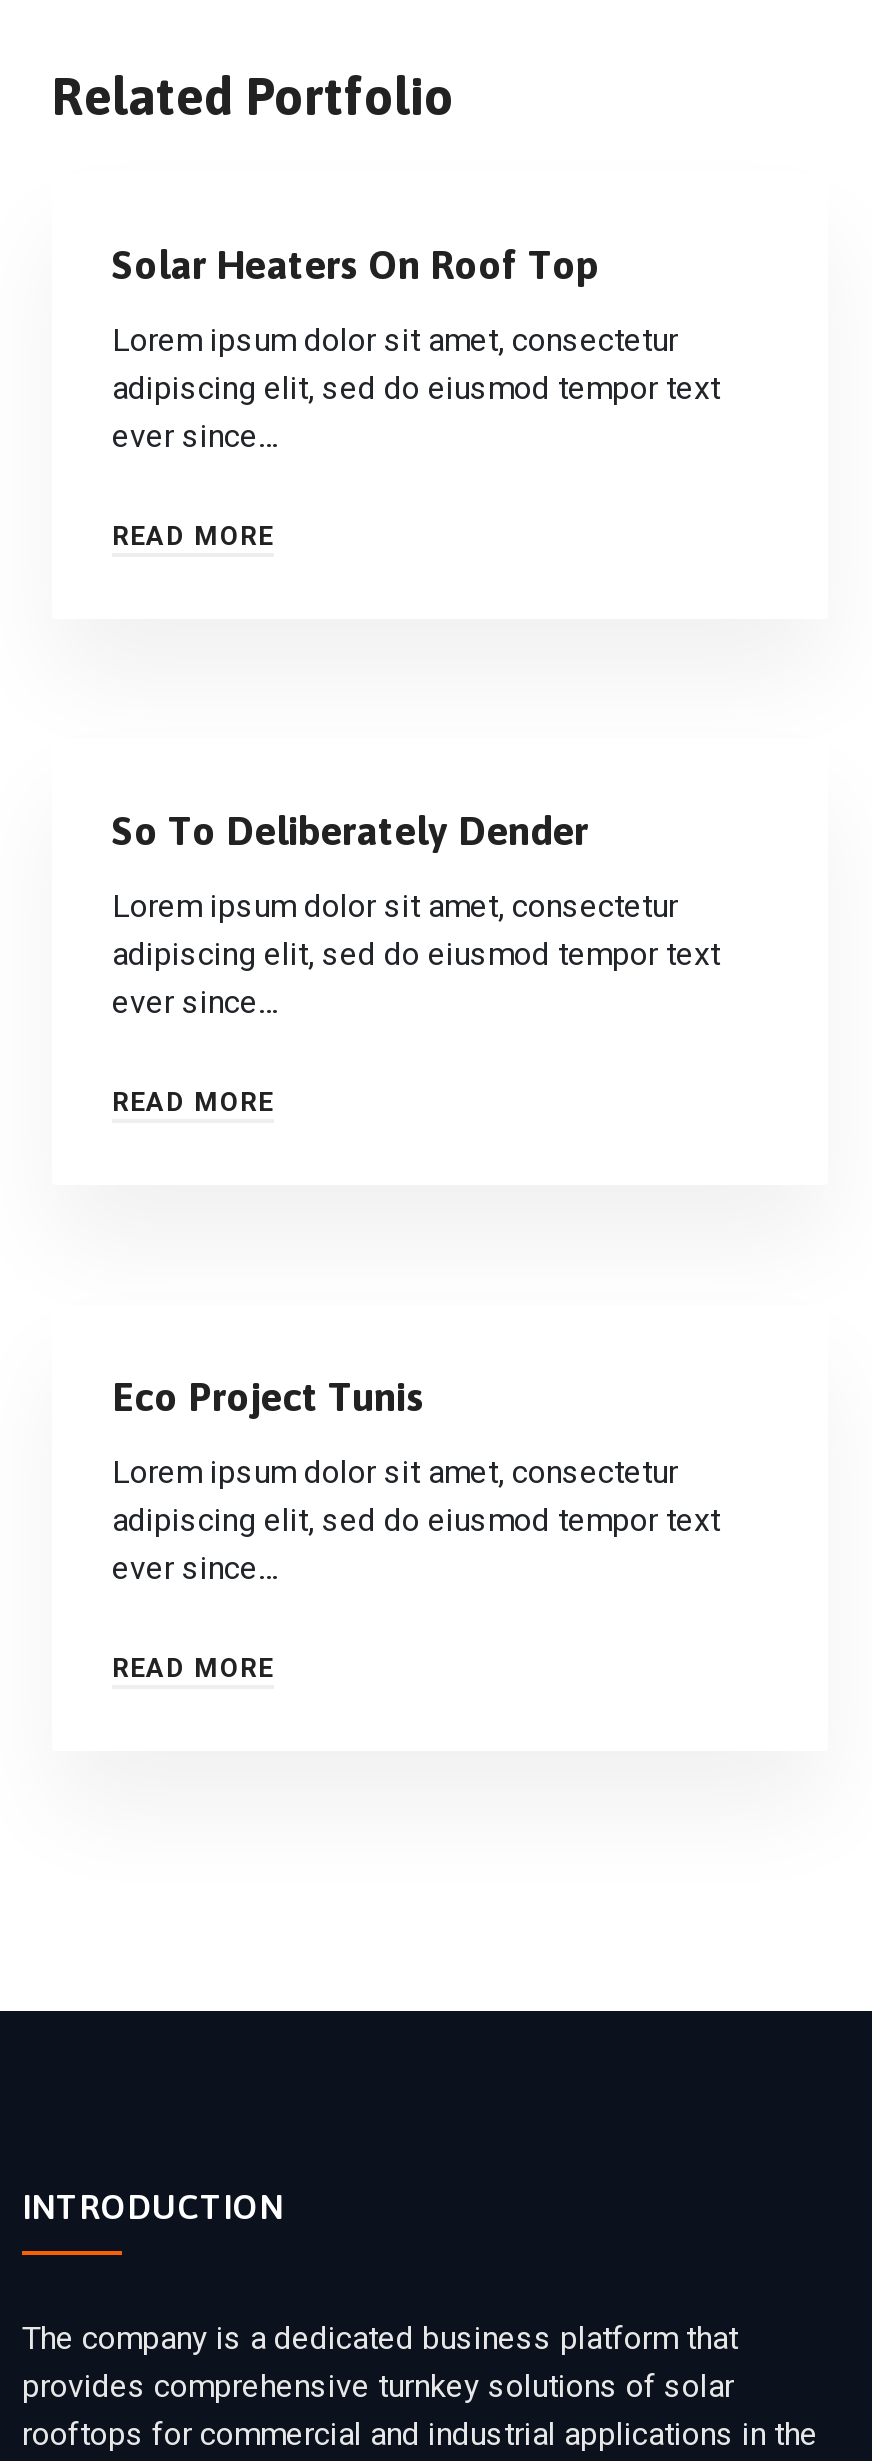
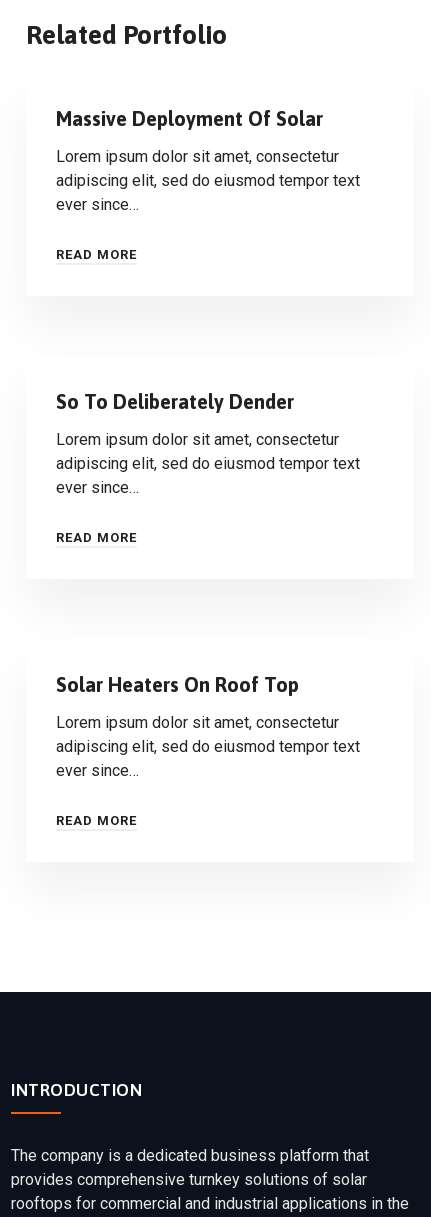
+ Massive Deployment Of Solar

moved down: Solar Heaters On Roof Top

- Eco Project Tunis
